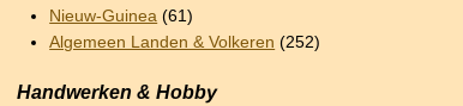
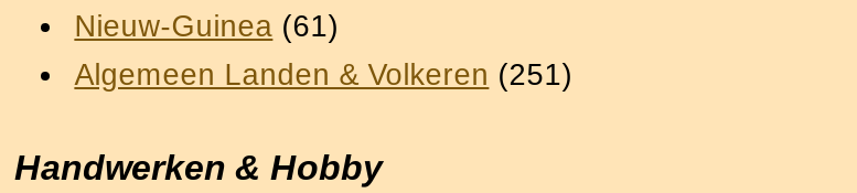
- Algemeen Landen & Volkeren (252)
+ Algemeen Landen & Volkeren (251)
